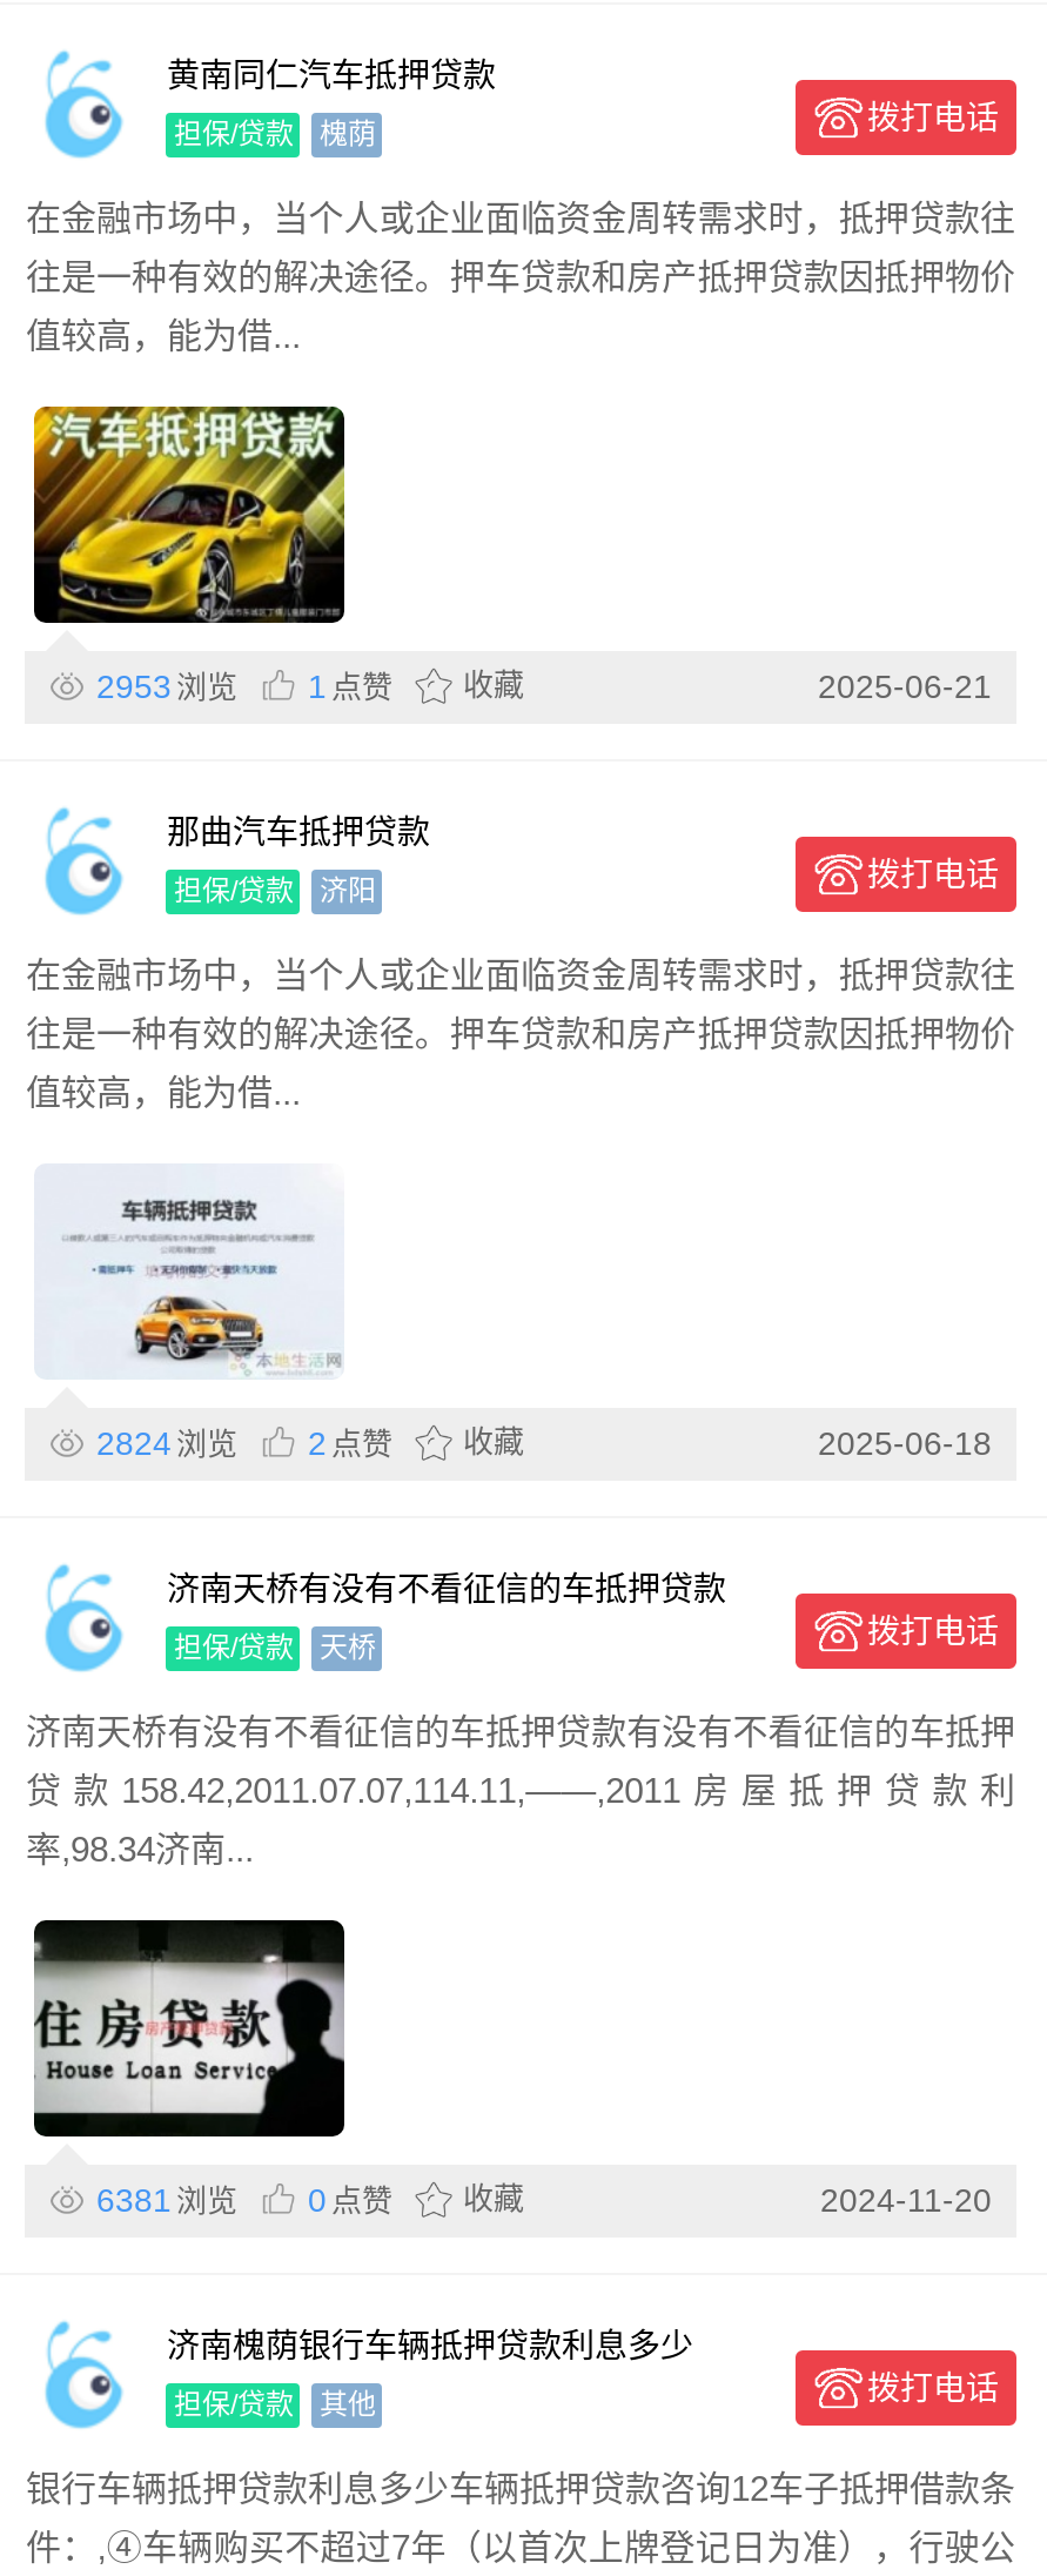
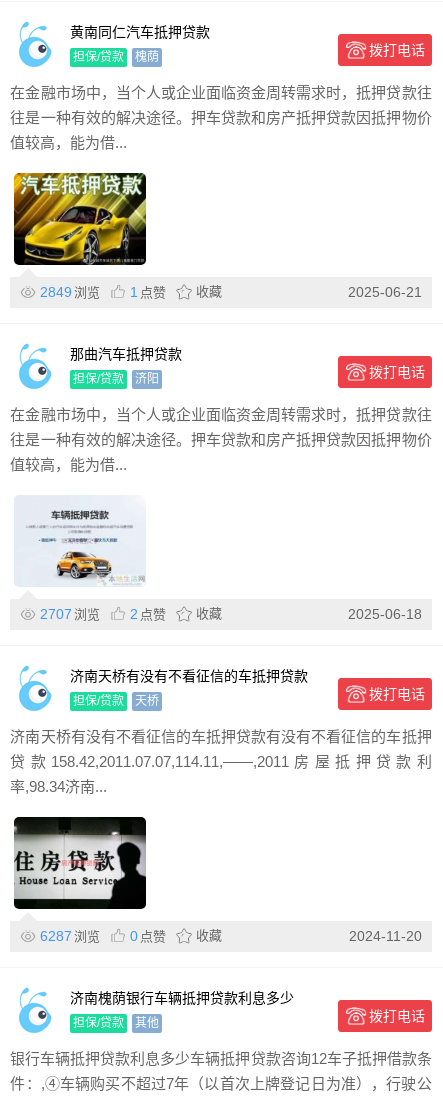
- 2953 浏览 1 点赞 收藏
+ 2849 浏览 1 点赞 收藏

- 2824 浏览 2 点赞 收藏
+ 2707 浏览 2 点赞 收藏

- 6381 浏览 0 点赞 收藏
+ 6287 浏览 0 点赞 收藏
